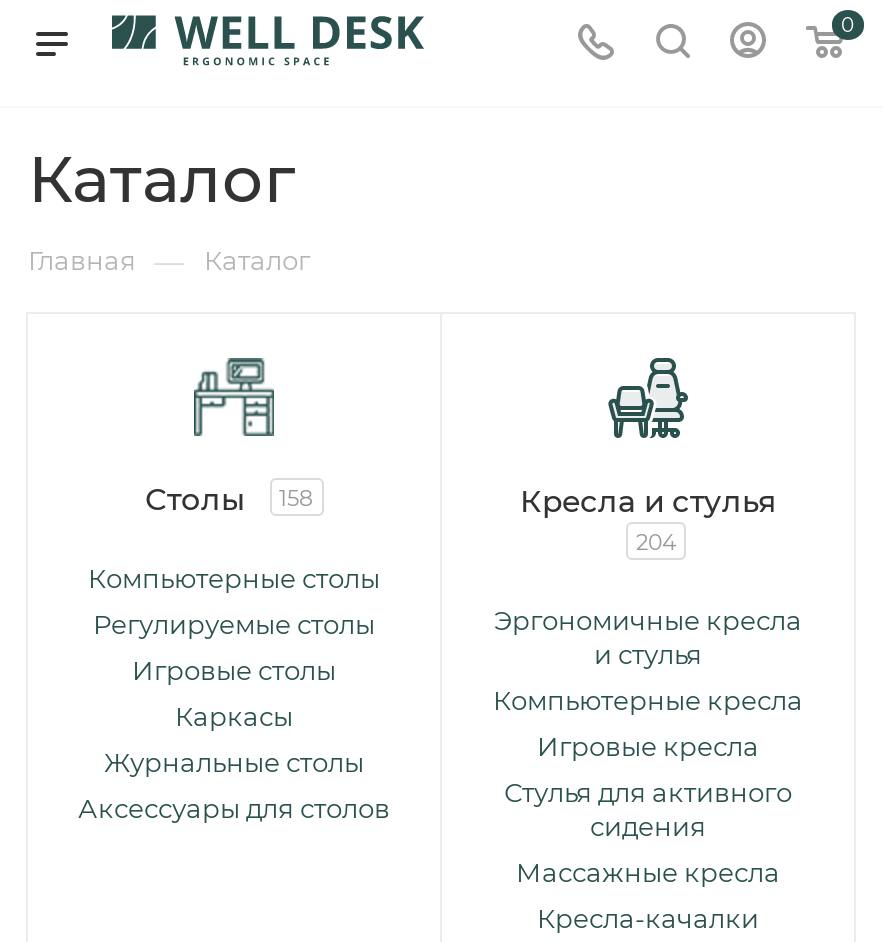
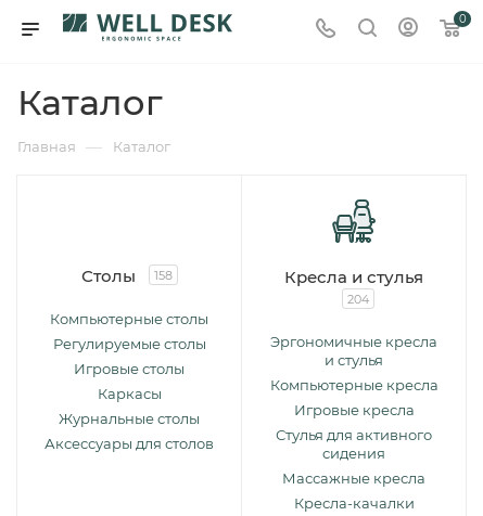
- [image]
